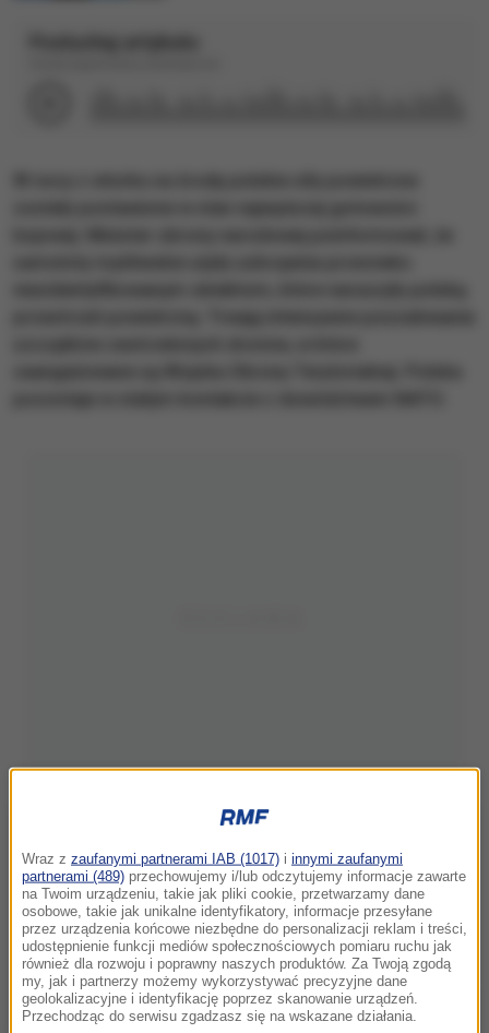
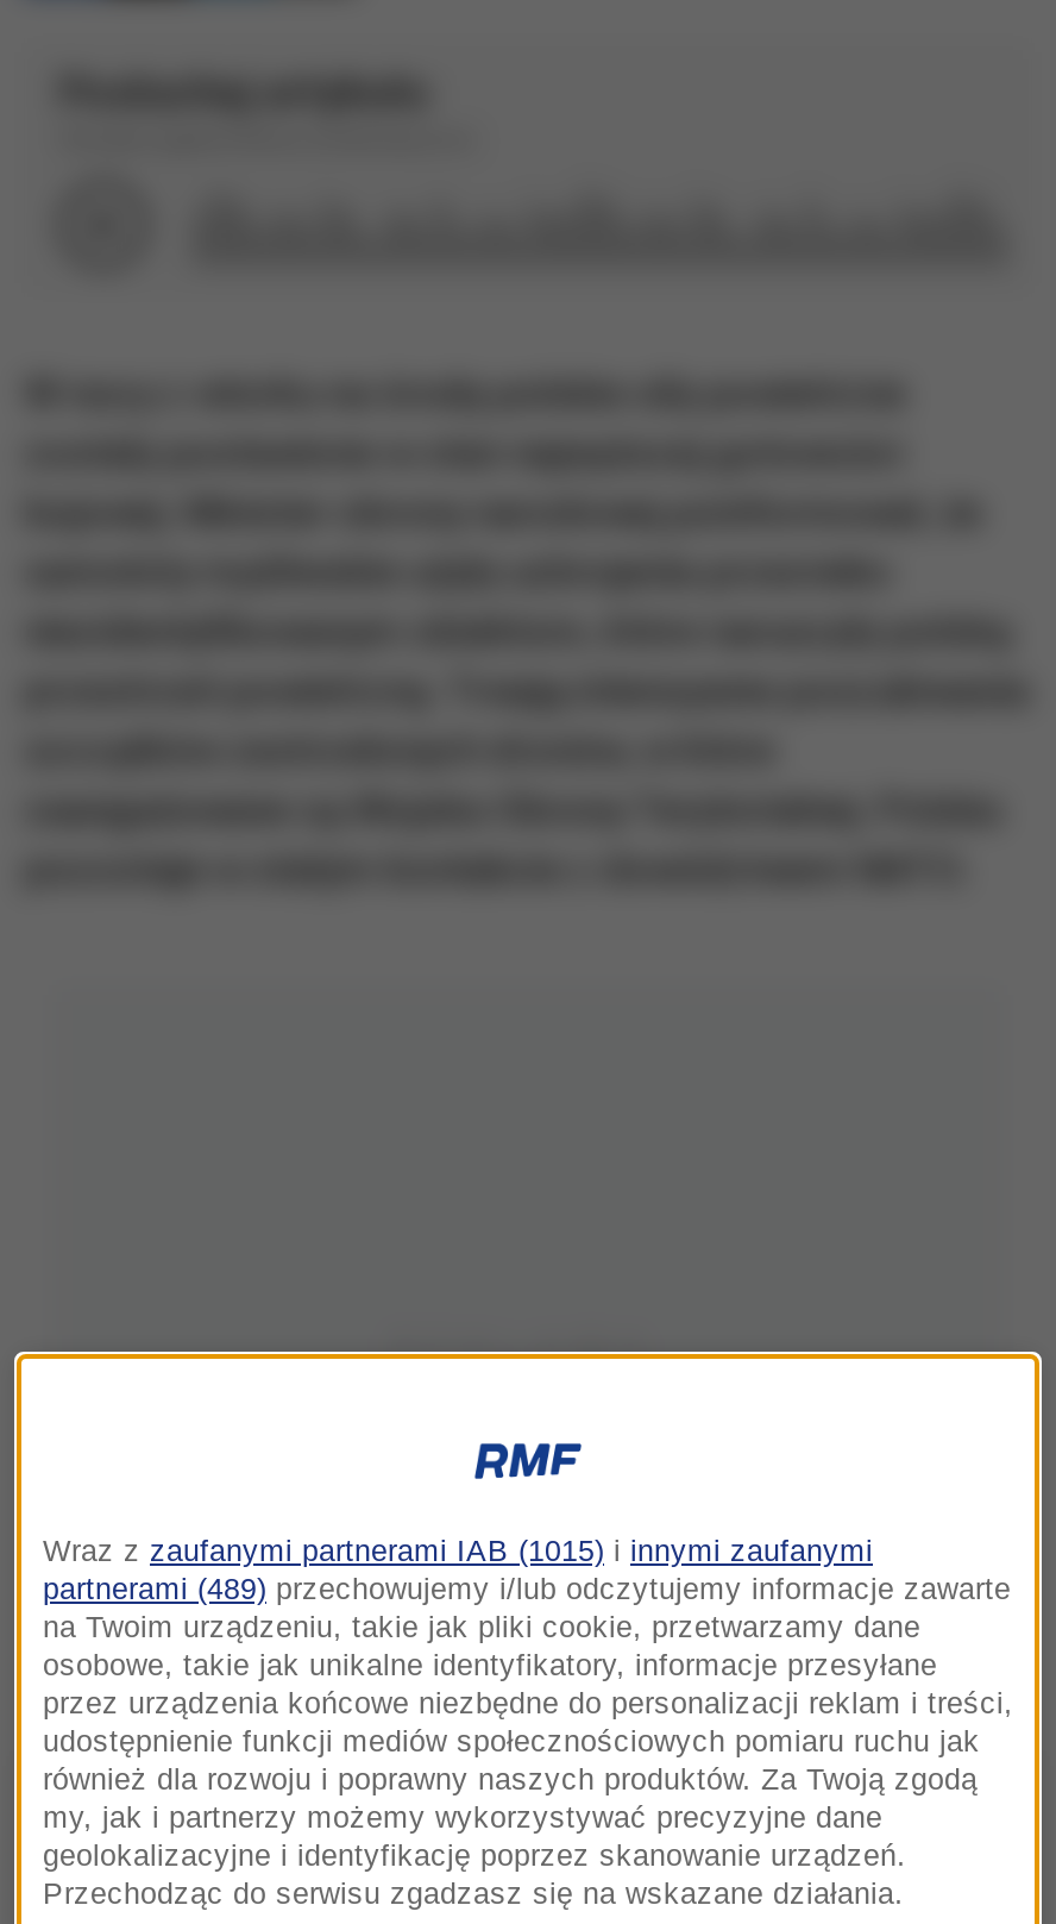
- Wraz z zaufanymi partnerami IAB (1017) i innymi zaufanymi
+ Wraz z zaufanymi partnerami IAB (1015) i innymi zaufanymi
